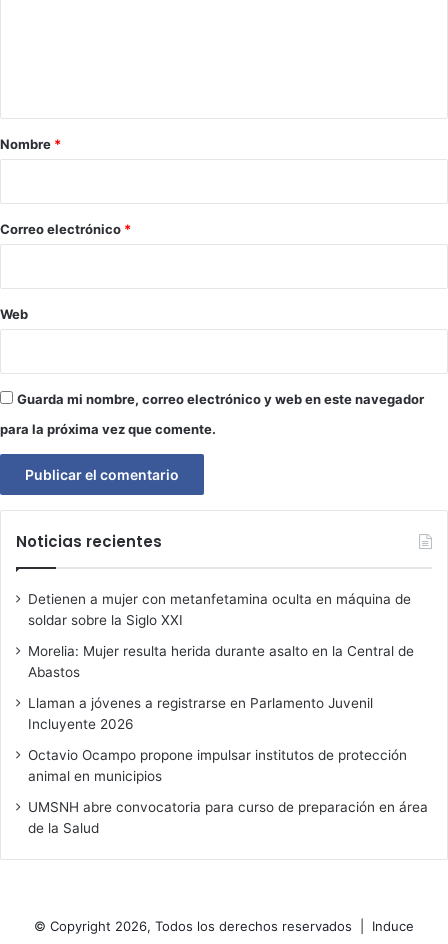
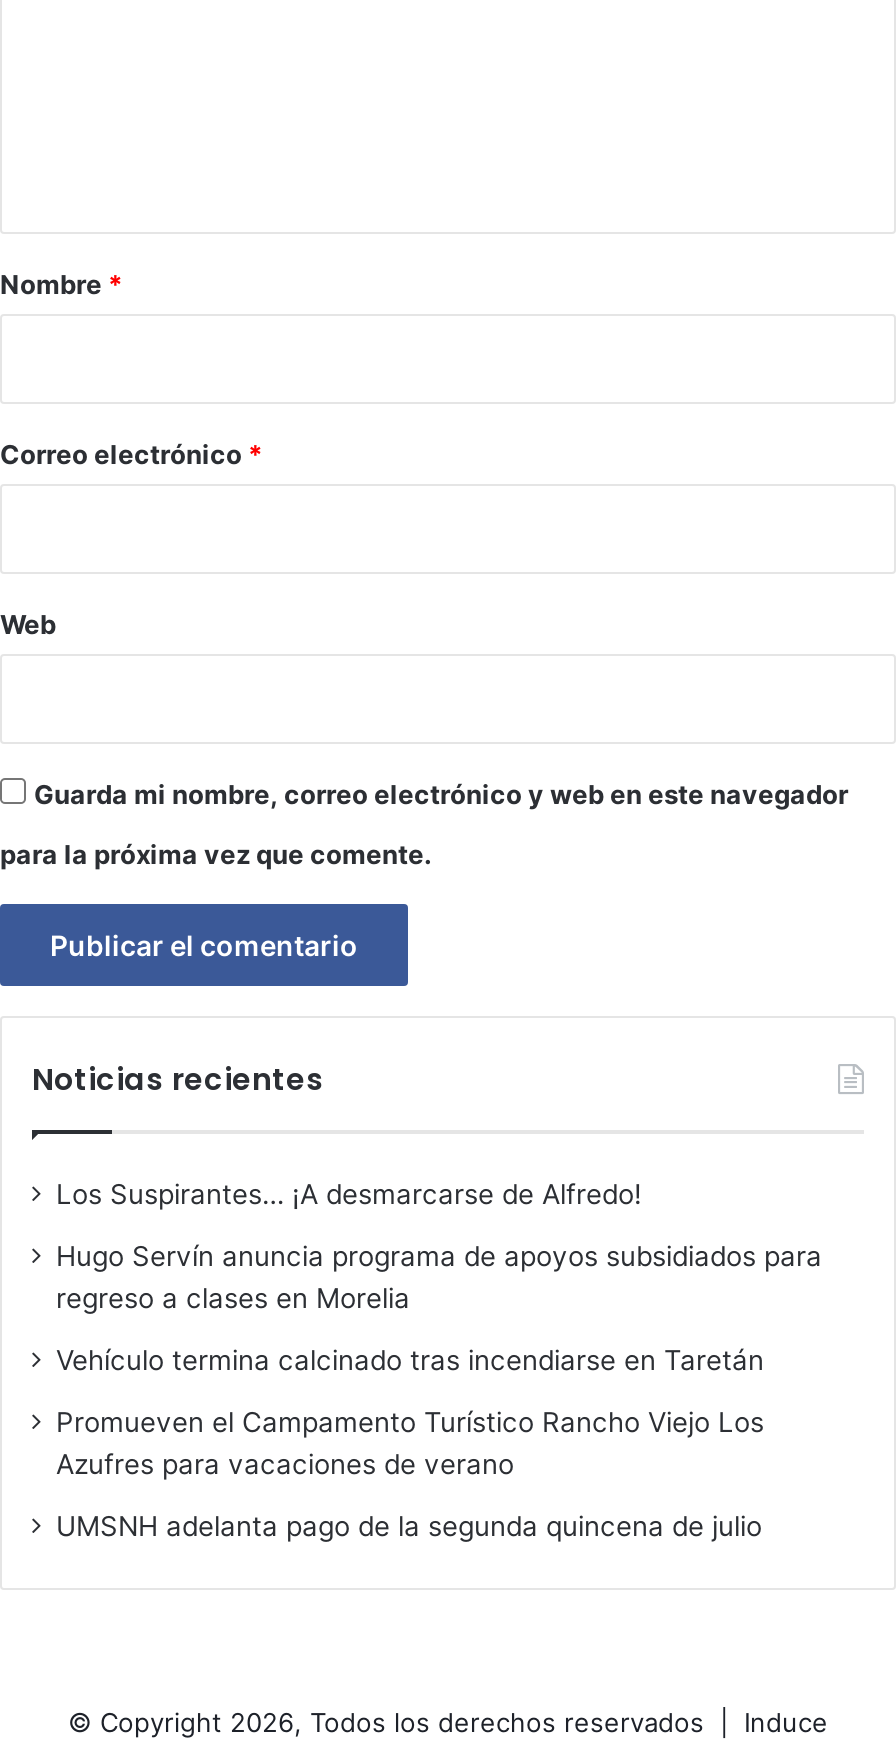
- Detienen a mujer con metanfetamina oculta en máquina de
- soldar sobre la Siglo XXI
+ Los Suspirantes… ¡A desmarcarse de Alfredo!

- Morelia: Mujer resulta herida durante asalto en la Central de
- Abastos
+ Hugo Servín anuncia programa de apoyos subsidiados para
+ regreso a clases en Morelia

- Llaman a jóvenes a registrarse en Parlamento Juvenil
- Incluyente 2026
+ Vehículo termina calcinado tras incendiarse en Taretán

- Octavio Ocampo propone impulsar institutos de protección
- animal en municipios
+ Promueven el Campamento Turístico Rancho Viejo Los
+ Azufres para vacaciones de verano

- UMSNH abre convocatoria para curso de preparación en área
- de la Salud
+ UMSNH adelanta pago de la segunda quincena de julio
